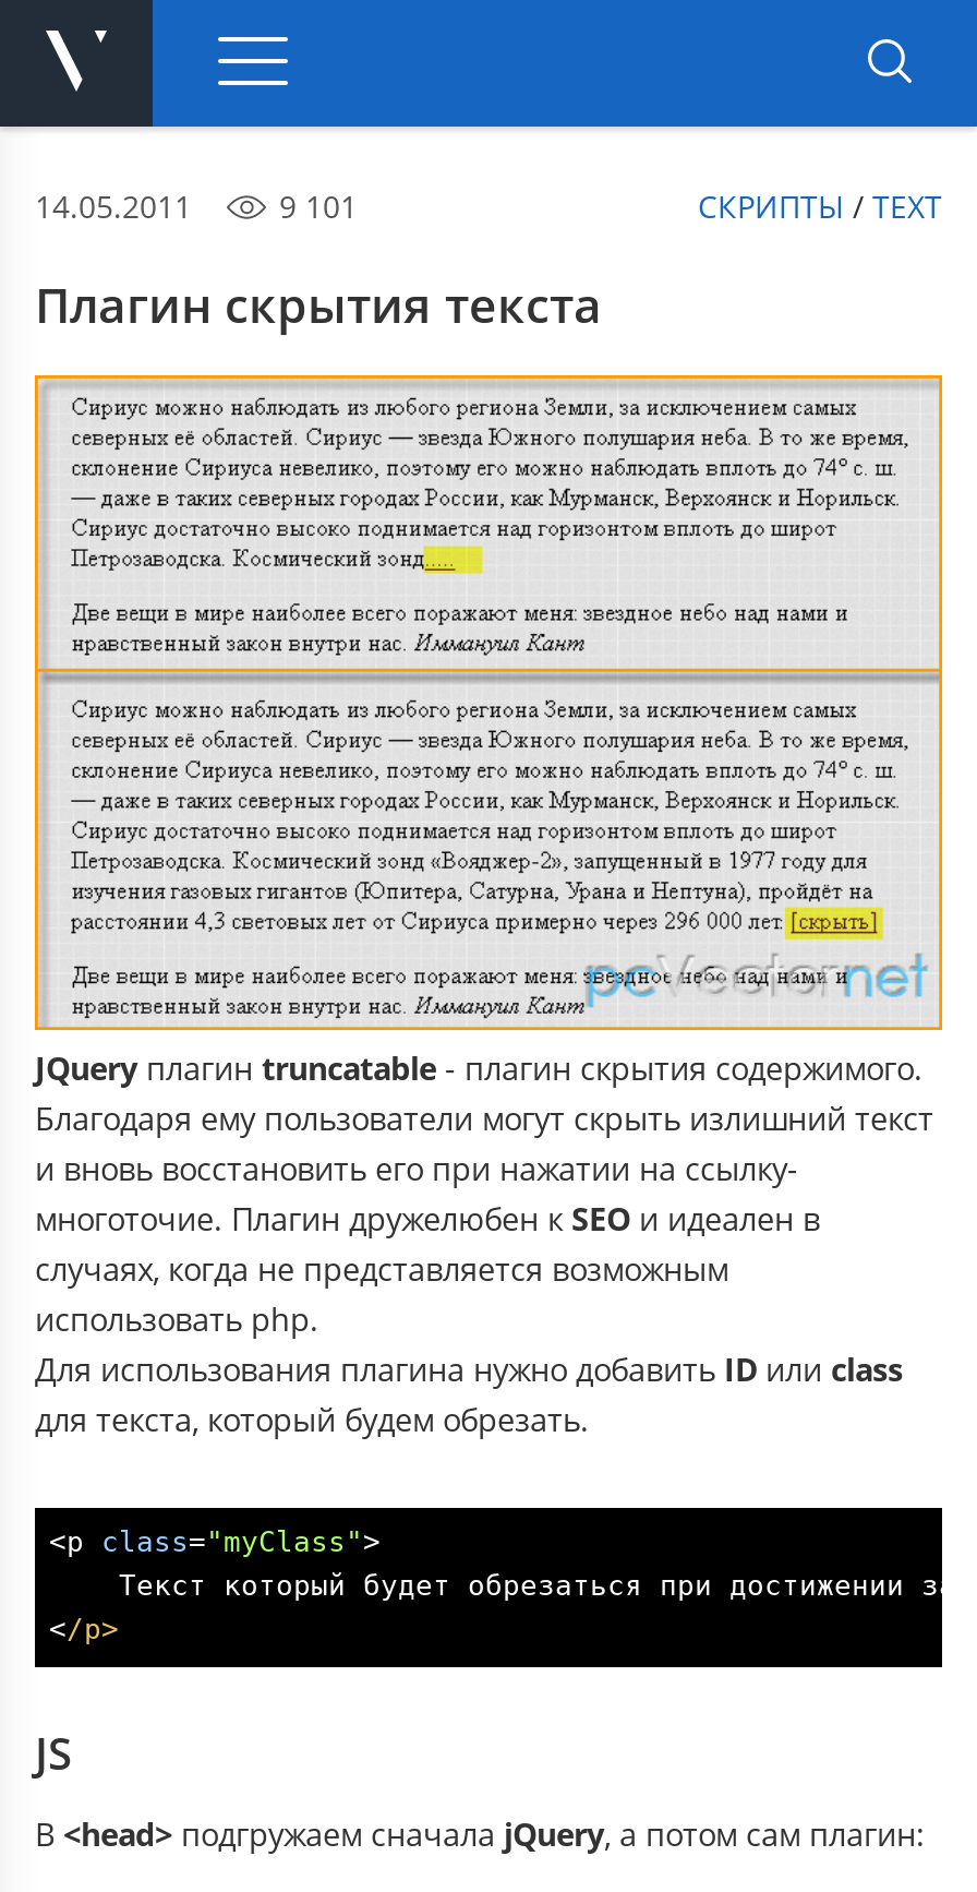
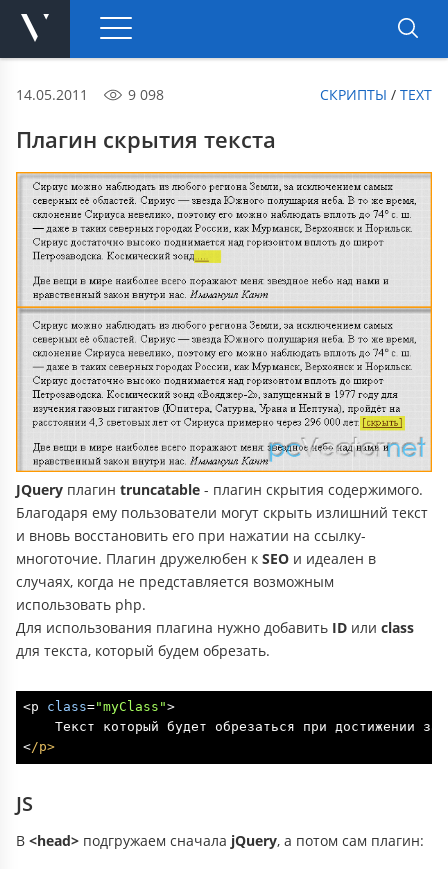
- 14.05.2011 9 101
+ 14.05.2011 9 098
